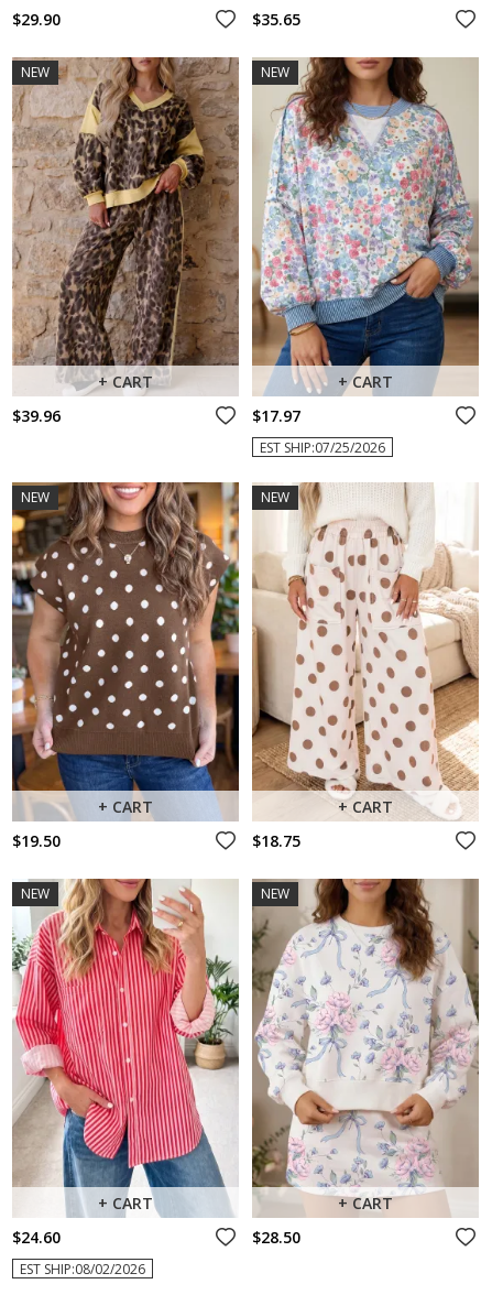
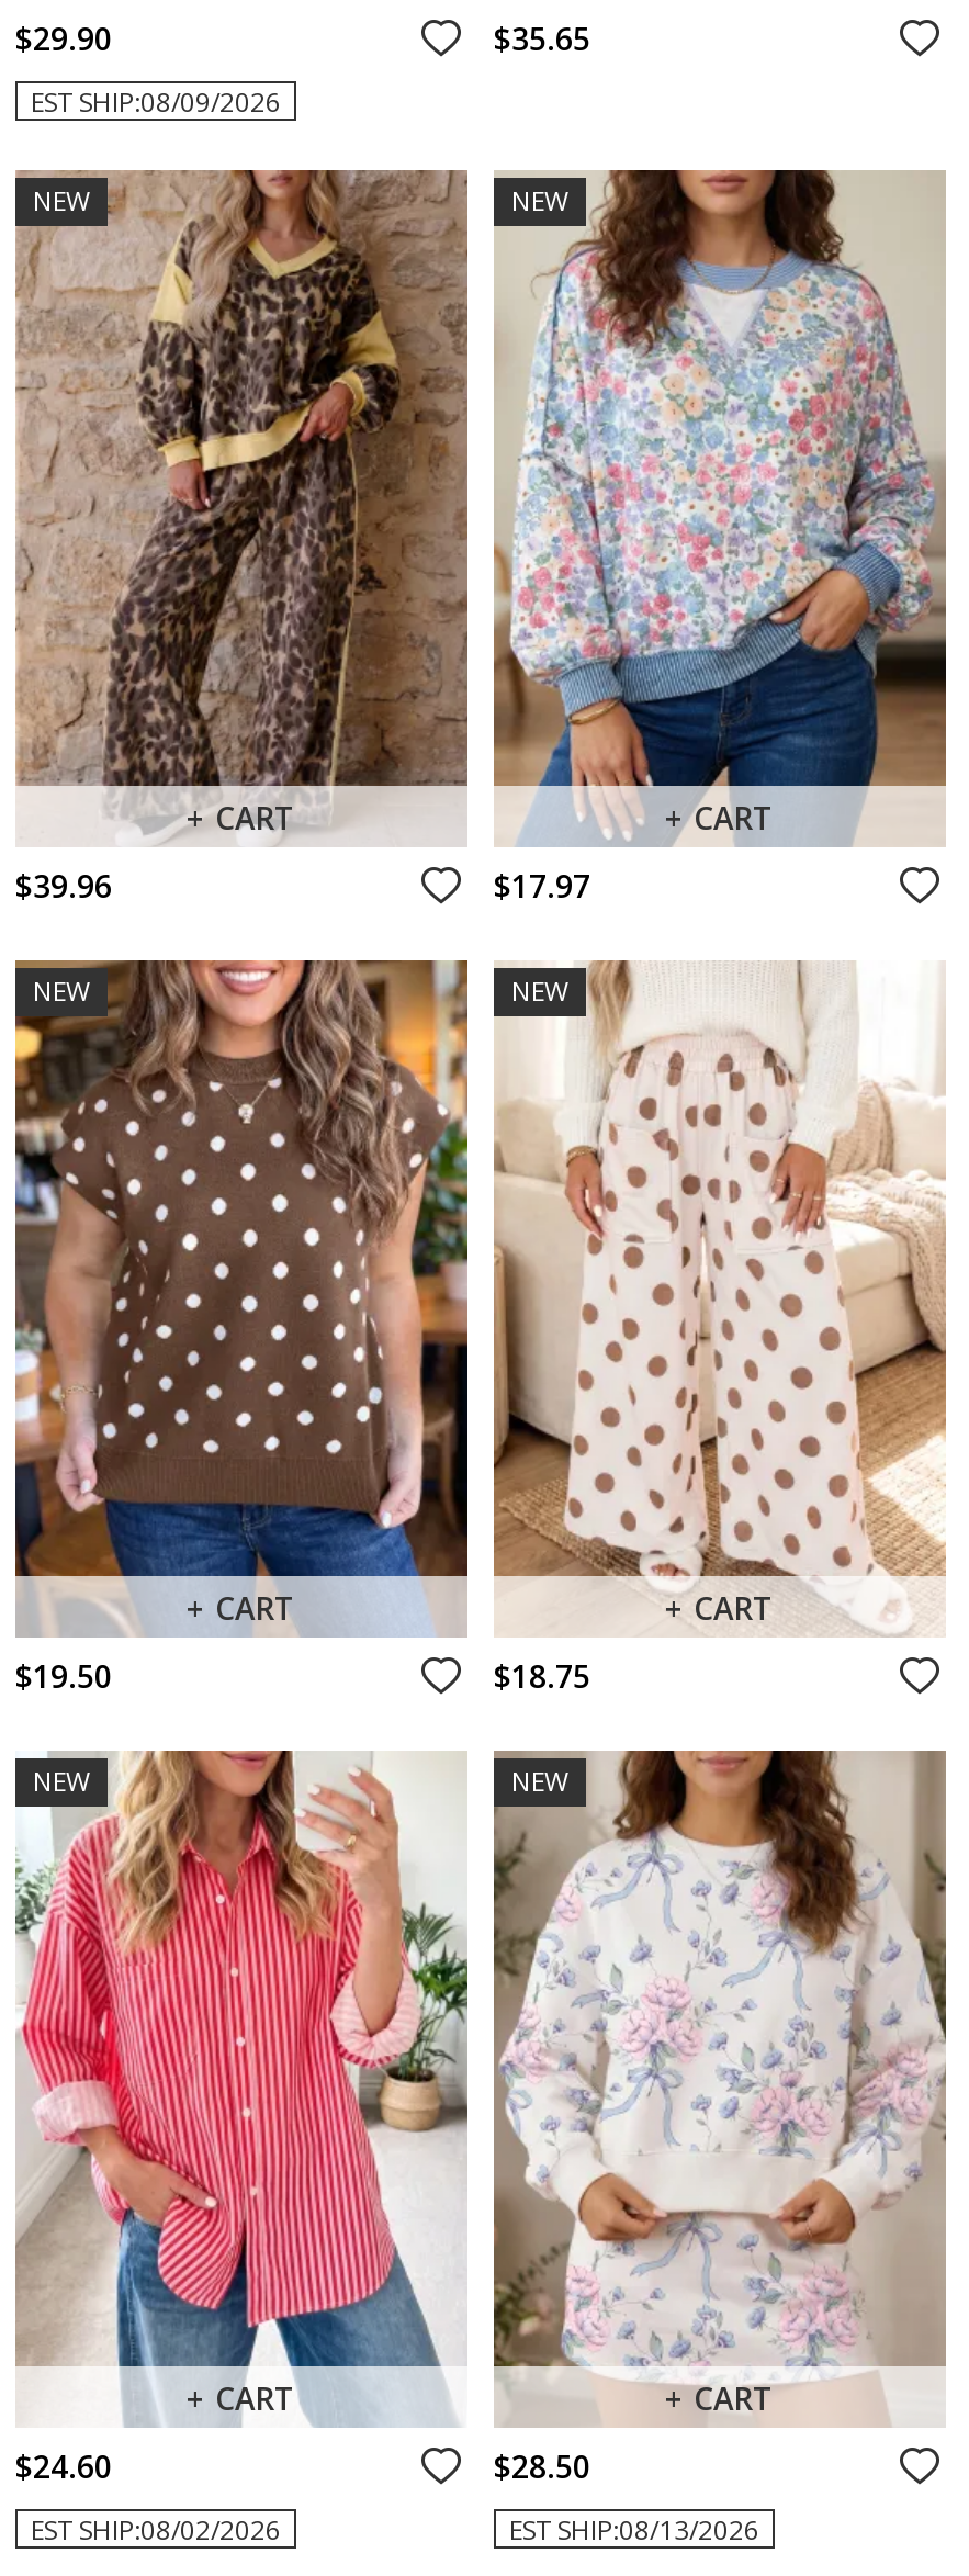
+ EST SHIP:08/09/2026

moved down: [image] | NEW | + CART | $39.96 | NEW | + CART | $17.97

- EST SHIP:07/25/2026

+ EST SHIP:08/13/2026
